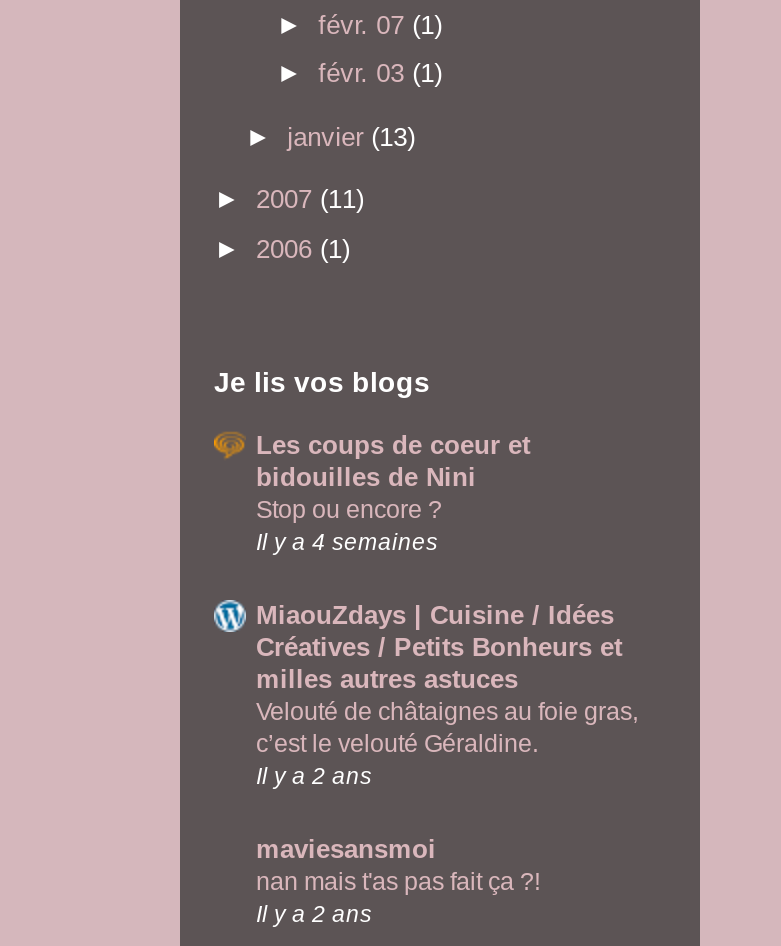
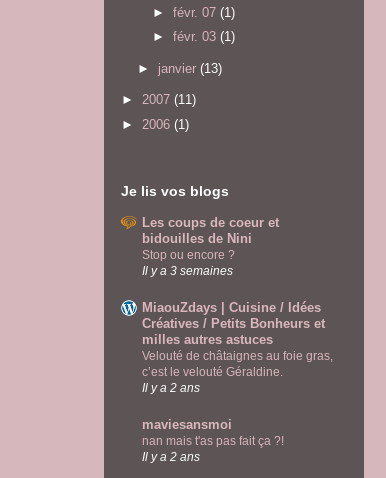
- Il y a 4 semaines
+ Il y a 3 semaines
